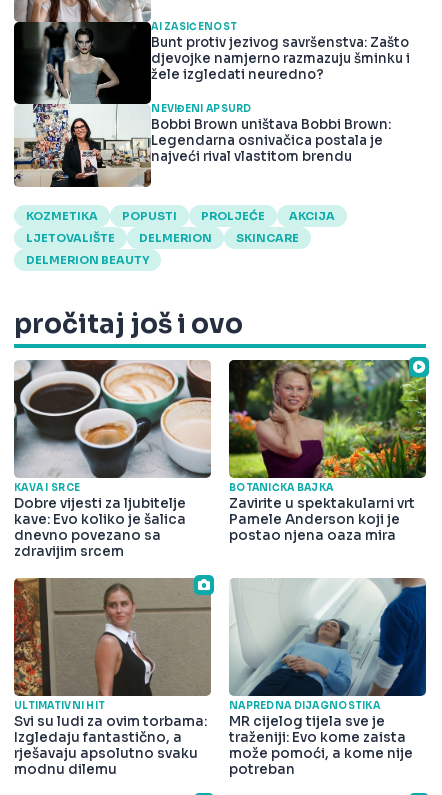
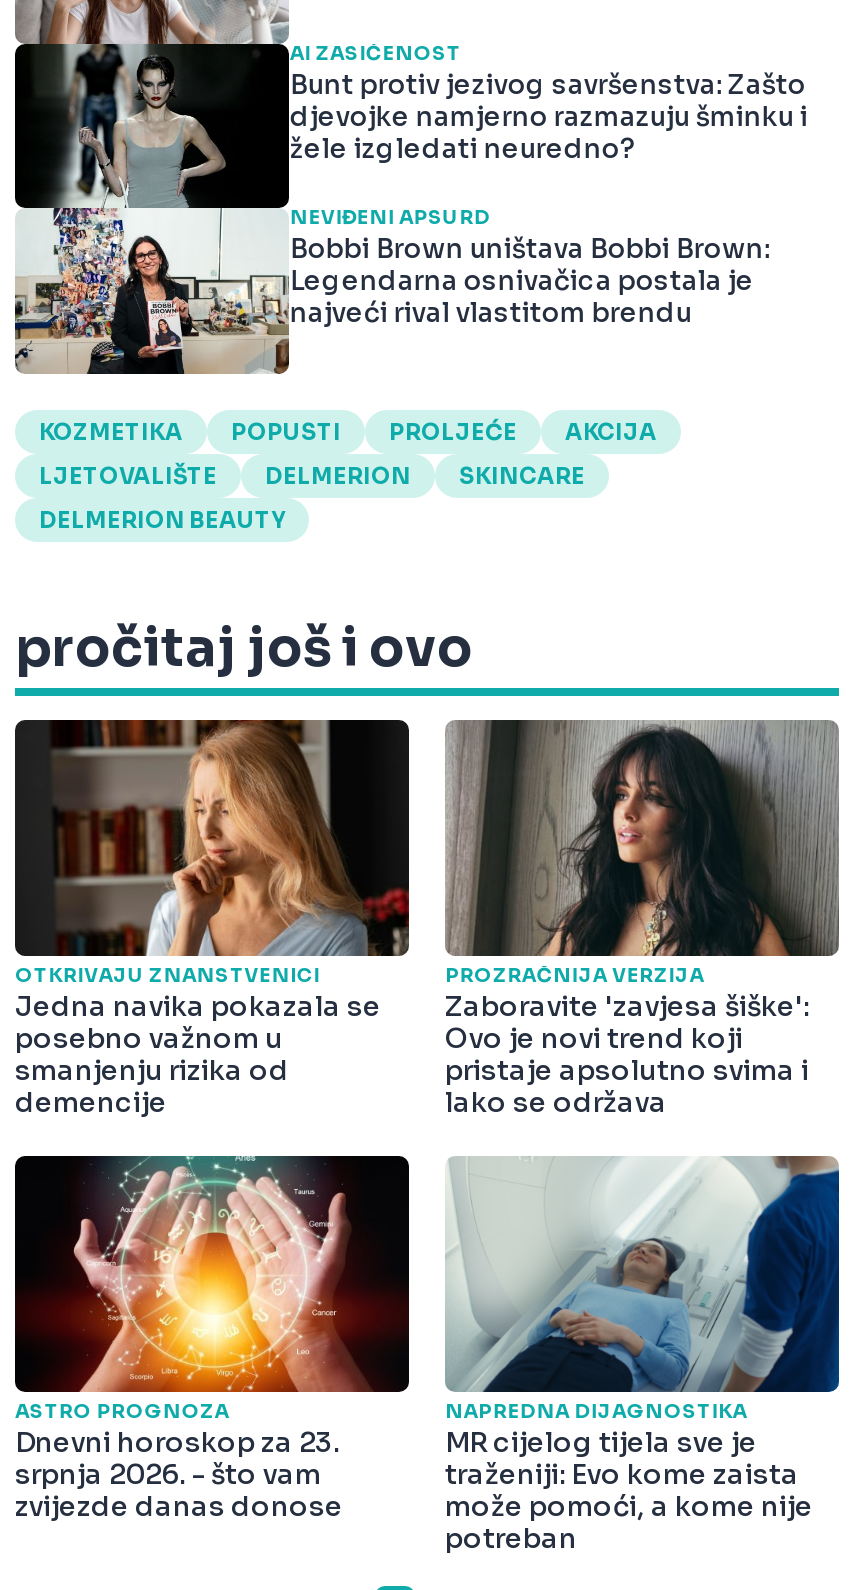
- [image]
- KAVA I SRCE
- Dobre vijesti za ljubitelje
- kave: Evo koliko je šalica
- dnevno povezano sa
- zdravijim srcem
+ [image]
+ OTKRIVAJU ZNANSTVENICI
+ Jedna navika pokazala se
+ posebno važnom u
+ smanjenju rizika od
+ demencije

- [image]
- BOTANIČKA BAJKA
- Zavirite u spektakularni vrt
- Pamele Anderson koji je
- postao njena oaza mira
+ [image]
+ PROZRAČNIJA VERZIJA
+ Zaboravite 'zavjesa šiške':
+ Ovo je novi trend koji
+ pristaje apsolutno svima i
+ lako se održava

- [image]
- ULTIMATIVNI HIT
- Svi su ludi za ovim torbama:
- Izgledaju fantastično, a
- rješavaju apsolutno svaku
- modnu dilemu
+ [image]
+ ASTRO PROGNOZA
+ Dnevni horoskop za 23.
+ srpnja 2026. - što vam
+ zvijezde danas donose
